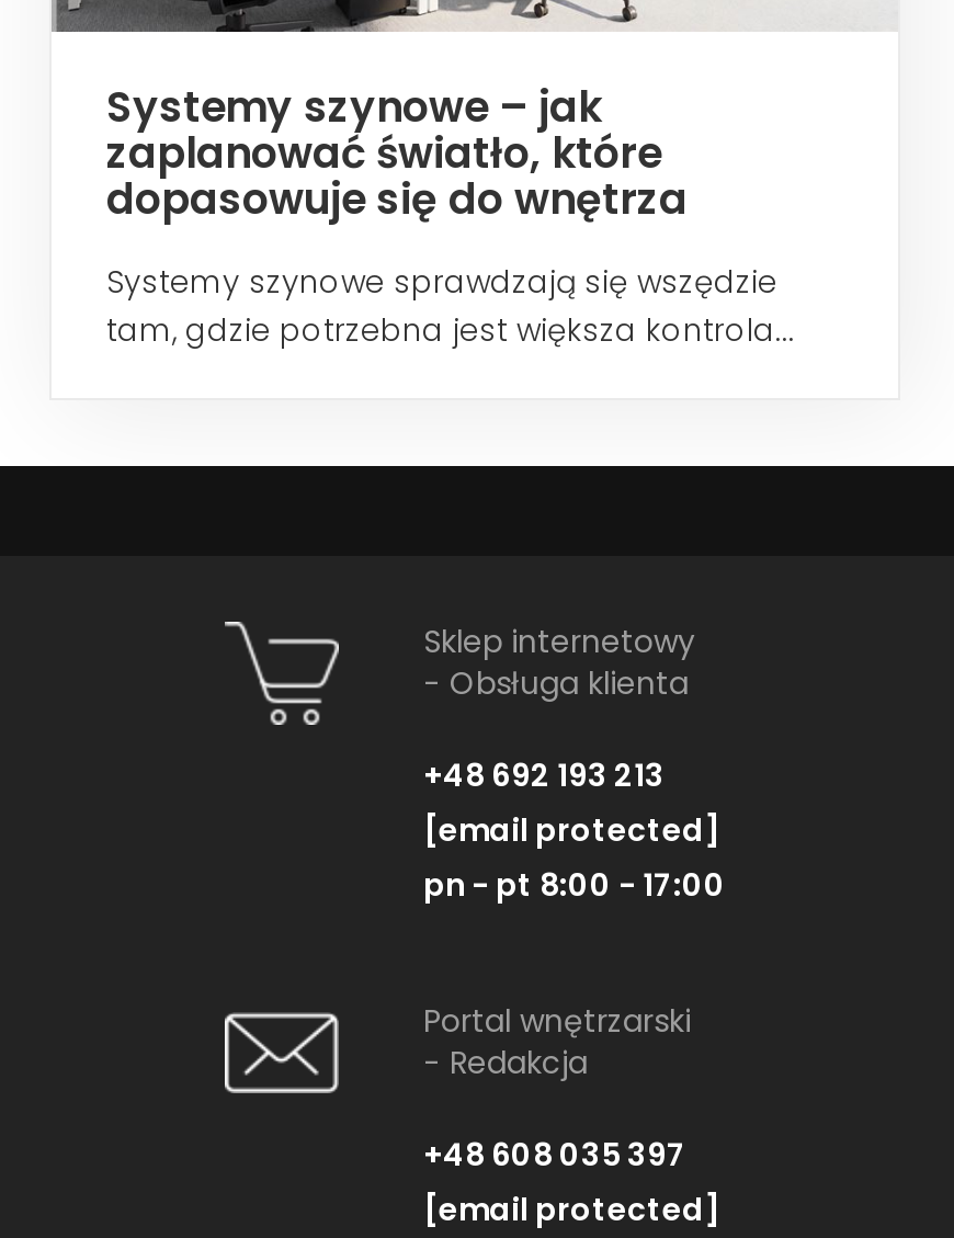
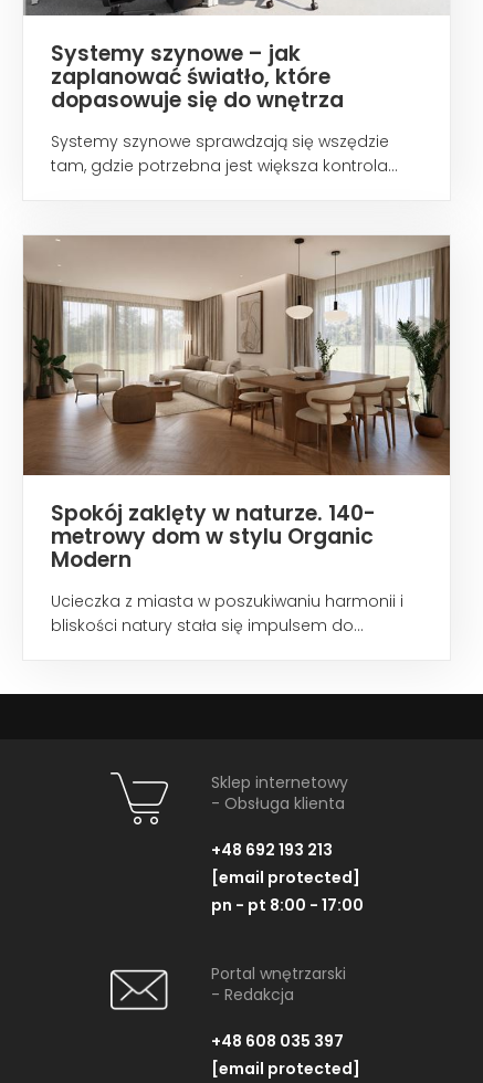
+ [image]
+ Spokój zaklęty w naturze. 140-
+ metrowy dom w stylu Organic
+ Modern
+ Ucieczka z miasta w poszukiwaniu harmonii i
+ bliskości natury stała się impulsem do...
